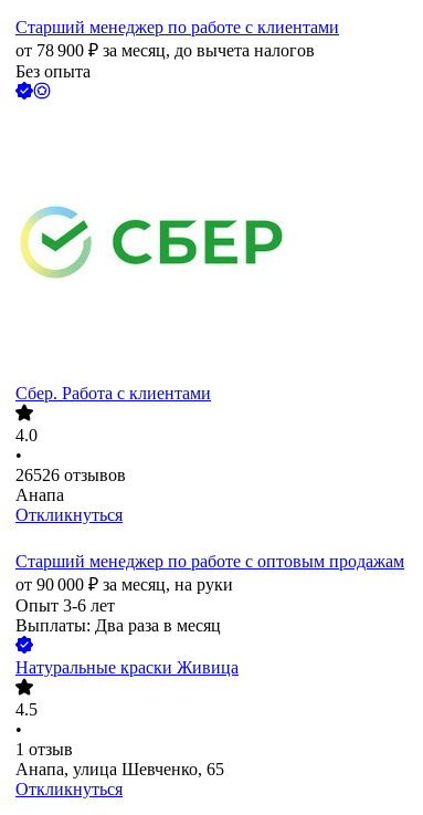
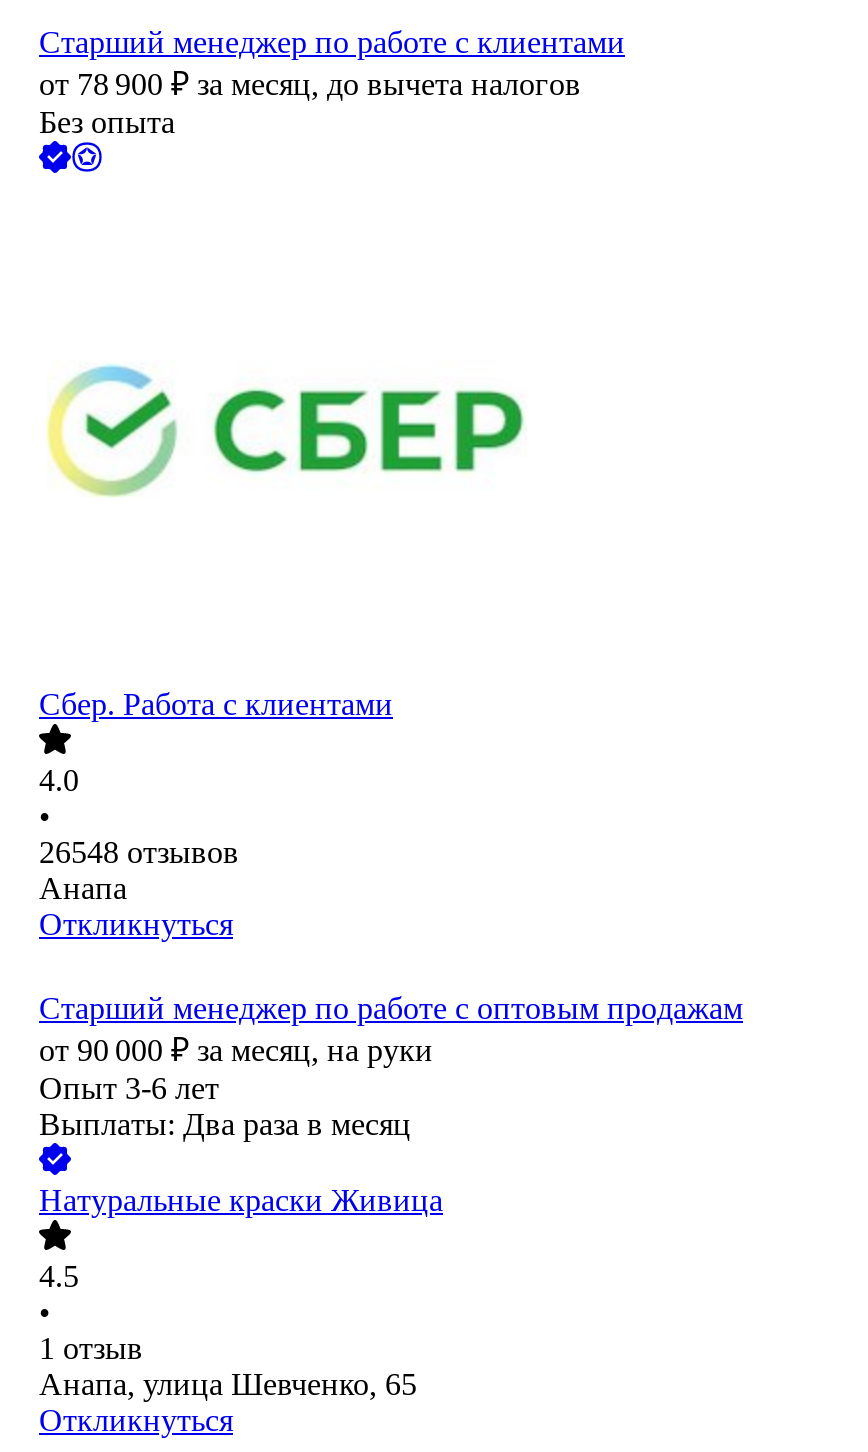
- 26526 отзывов
+ 26548 отзывов
